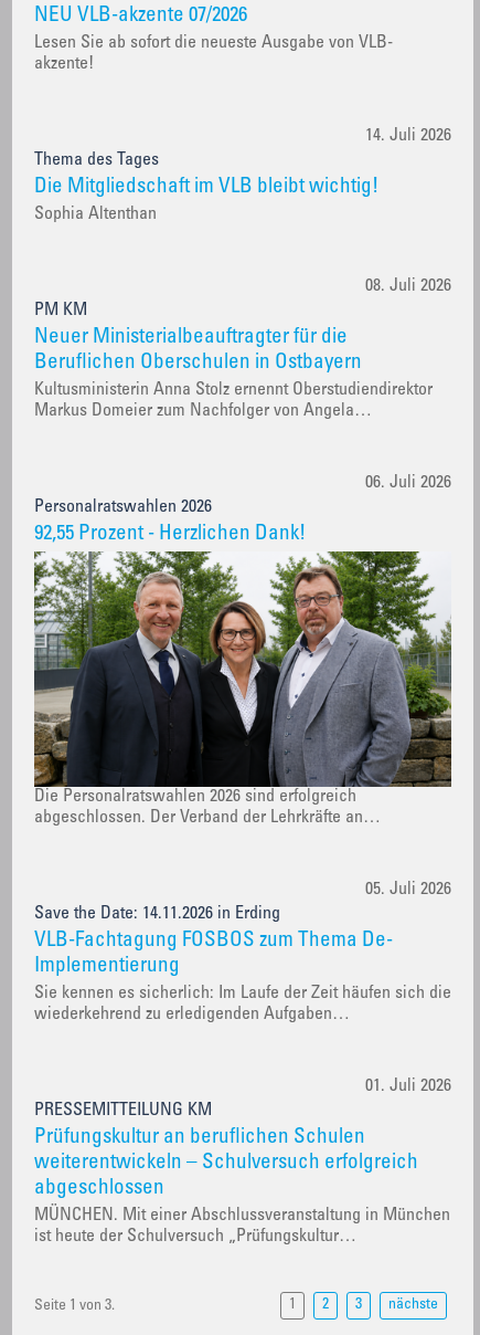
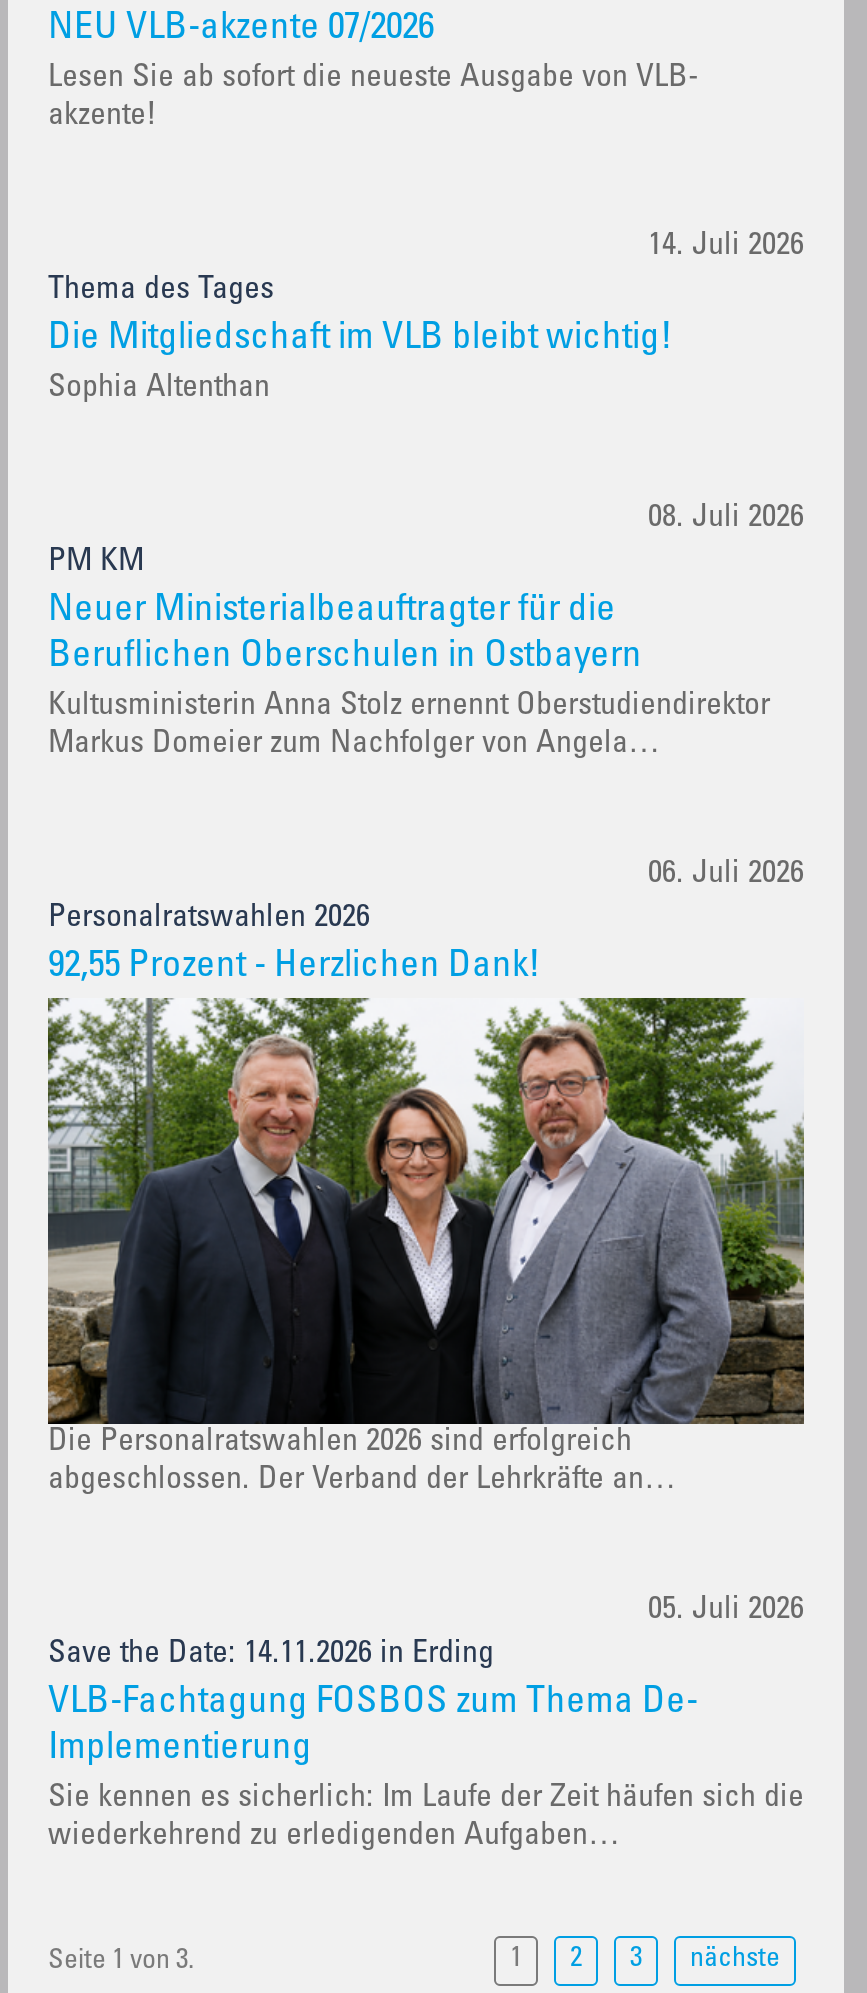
- 01. Juli 2026
- PRESSEMITTEILUNG KM
- Prüfungskultur an beruflichen Schulen
- weiterentwickeln – Schulversuch erfolgreich
- abgeschlossen
- MÜNCHEN. Mit einer Abschlussveranstaltung in München
- ist heute der Schulversuch „Prüfungskultur…
